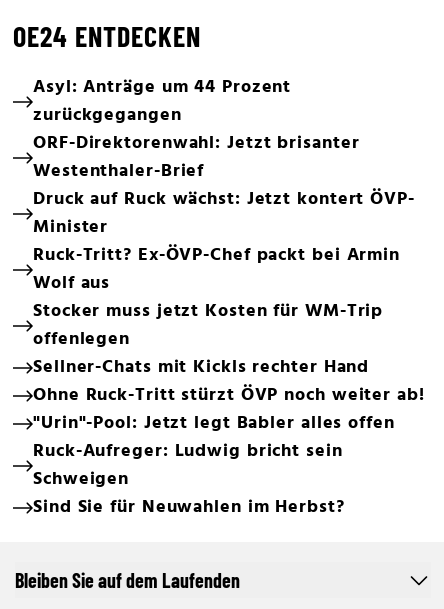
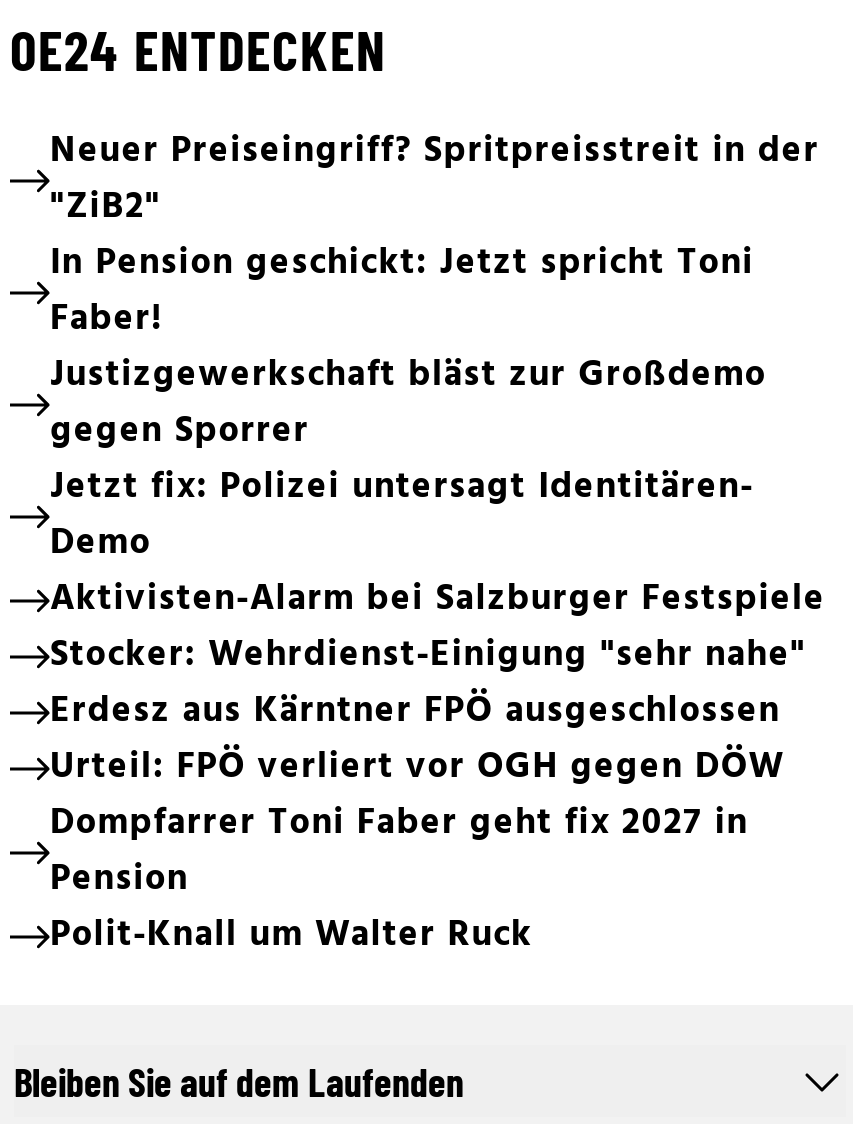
- Asyl: Anträge um 44 Prozent
- zurückgegangen
- ORF-Direktorenwahl: Jetzt brisanter
- Westenthaler-Brief
- Druck auf Ruck wächst: Jetzt kontert ÖVP-
- Minister
- Ruck-Tritt? Ex-ÖVP-Chef packt bei Armin
- Wolf aus
- Stocker muss jetzt Kosten für WM-Trip
- offenlegen
- Sellner-Chats mit Kickls rechter Hand
- Ohne Ruck-Tritt stürzt ÖVP noch weiter ab!
- "Urin"-Pool: Jetzt legt Babler alles offen
- Ruck-Aufreger: Ludwig bricht sein
- Schweigen
- Sind Sie für Neuwahlen im Herbst?
+ Neuer Preiseingriff? Spritpreisstreit in der
+ "ZiB2"
+ In Pension geschickt: Jetzt spricht Toni
+ Faber!
+ Justizgewerkschaft bläst zur Großdemo
+ gegen Sporrer
+ Jetzt fix: Polizei untersagt Identitären-
+ Demo
+ Aktivisten-Alarm bei Salzburger Festspiele
+ Stocker: Wehrdienst-Einigung "sehr nahe"
+ Erdesz aus Kärntner FPÖ ausgeschlossen
+ Urteil: FPÖ verliert vor OGH gegen DÖW
+ Dompfarrer Toni Faber geht fix 2027 in
+ Pension
+ Polit-Knall um Walter Ruck
